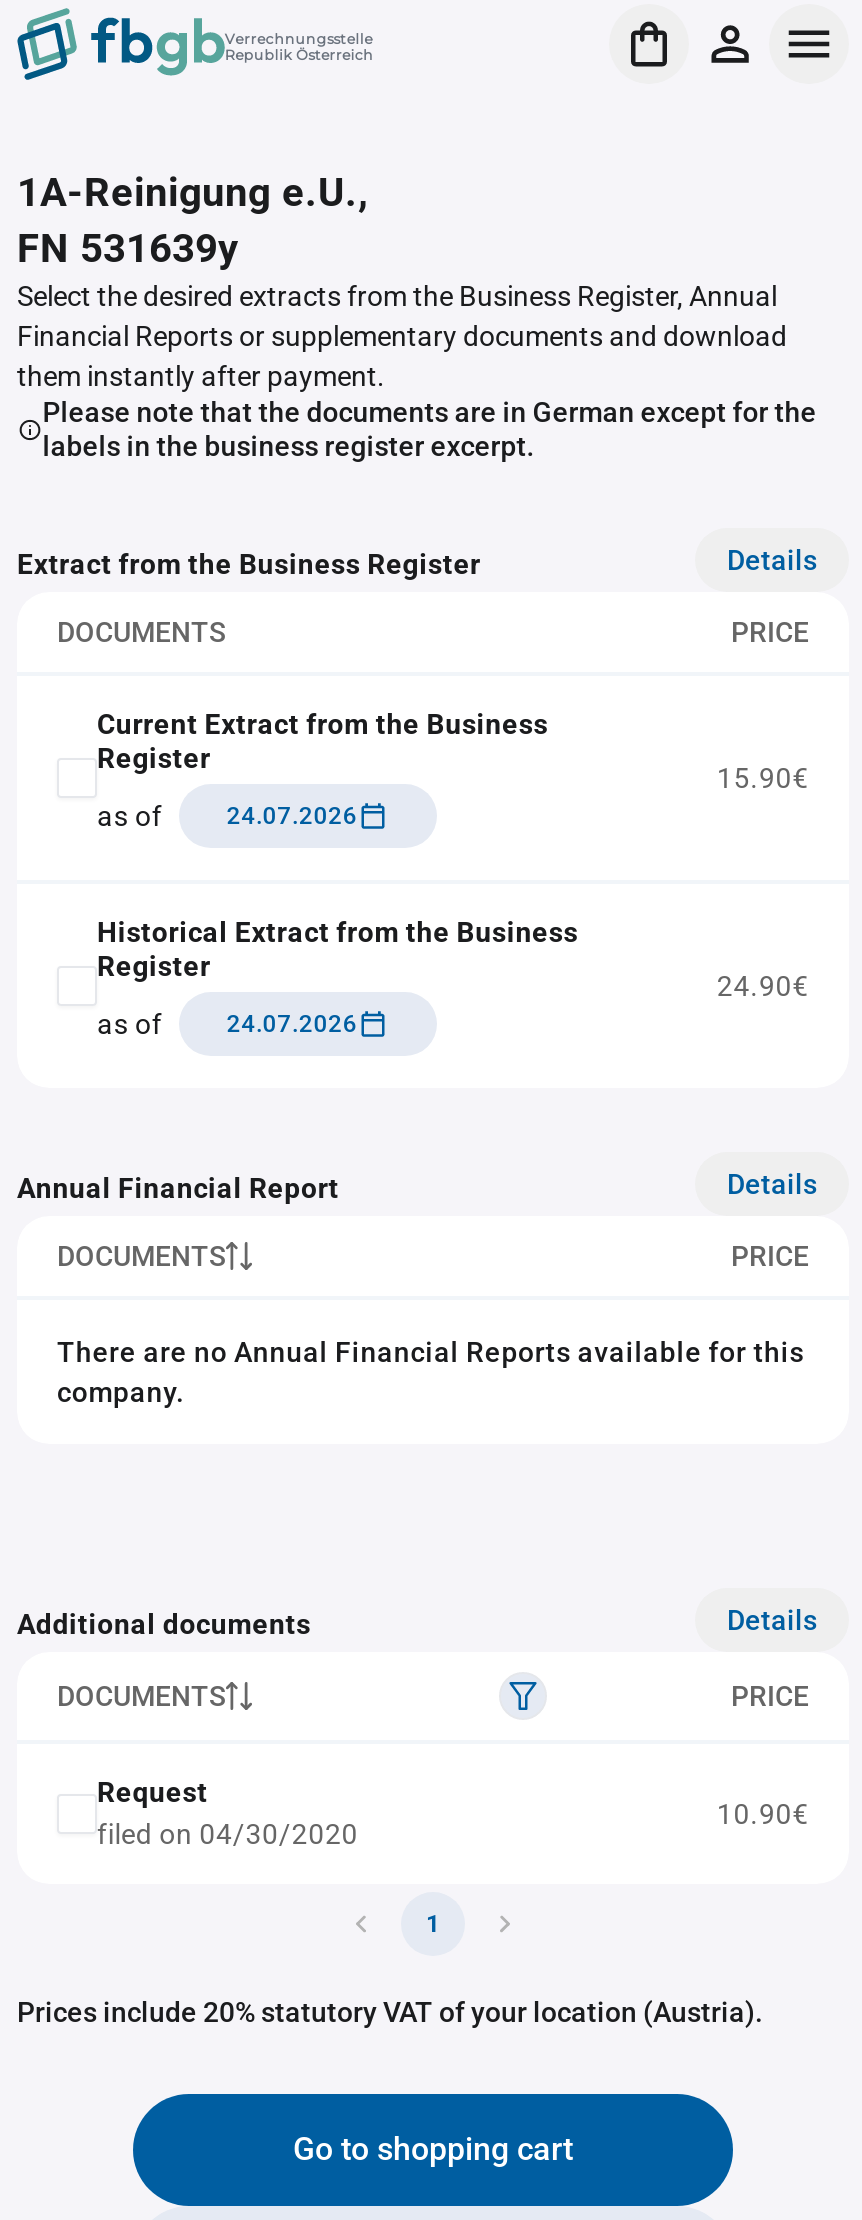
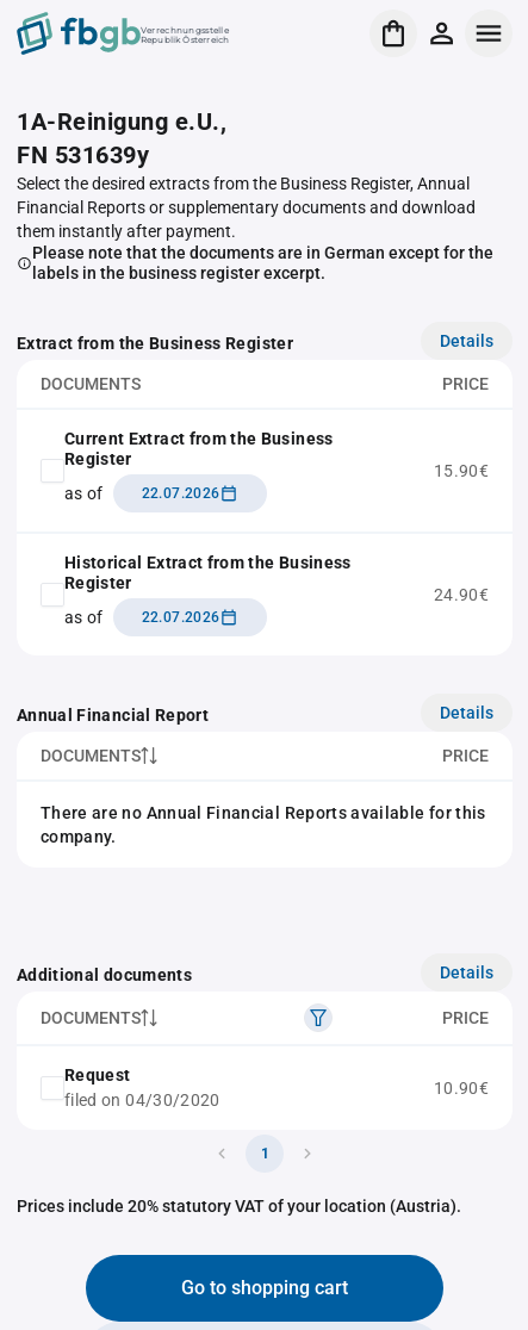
- 24.07.2026
+ 22.07.2026

- 24.07.2026
+ 22.07.2026
